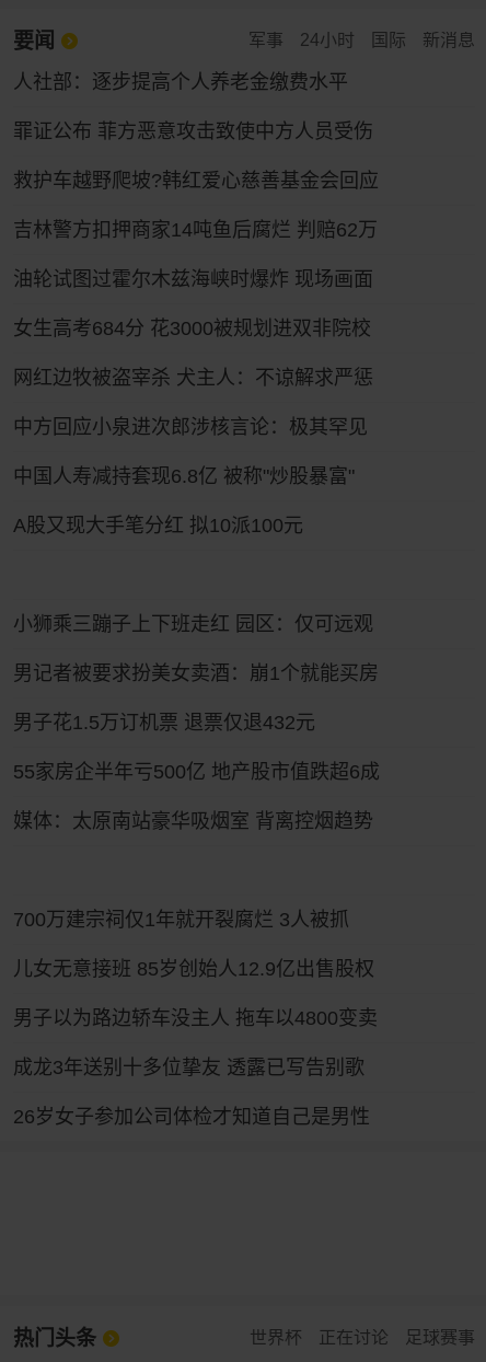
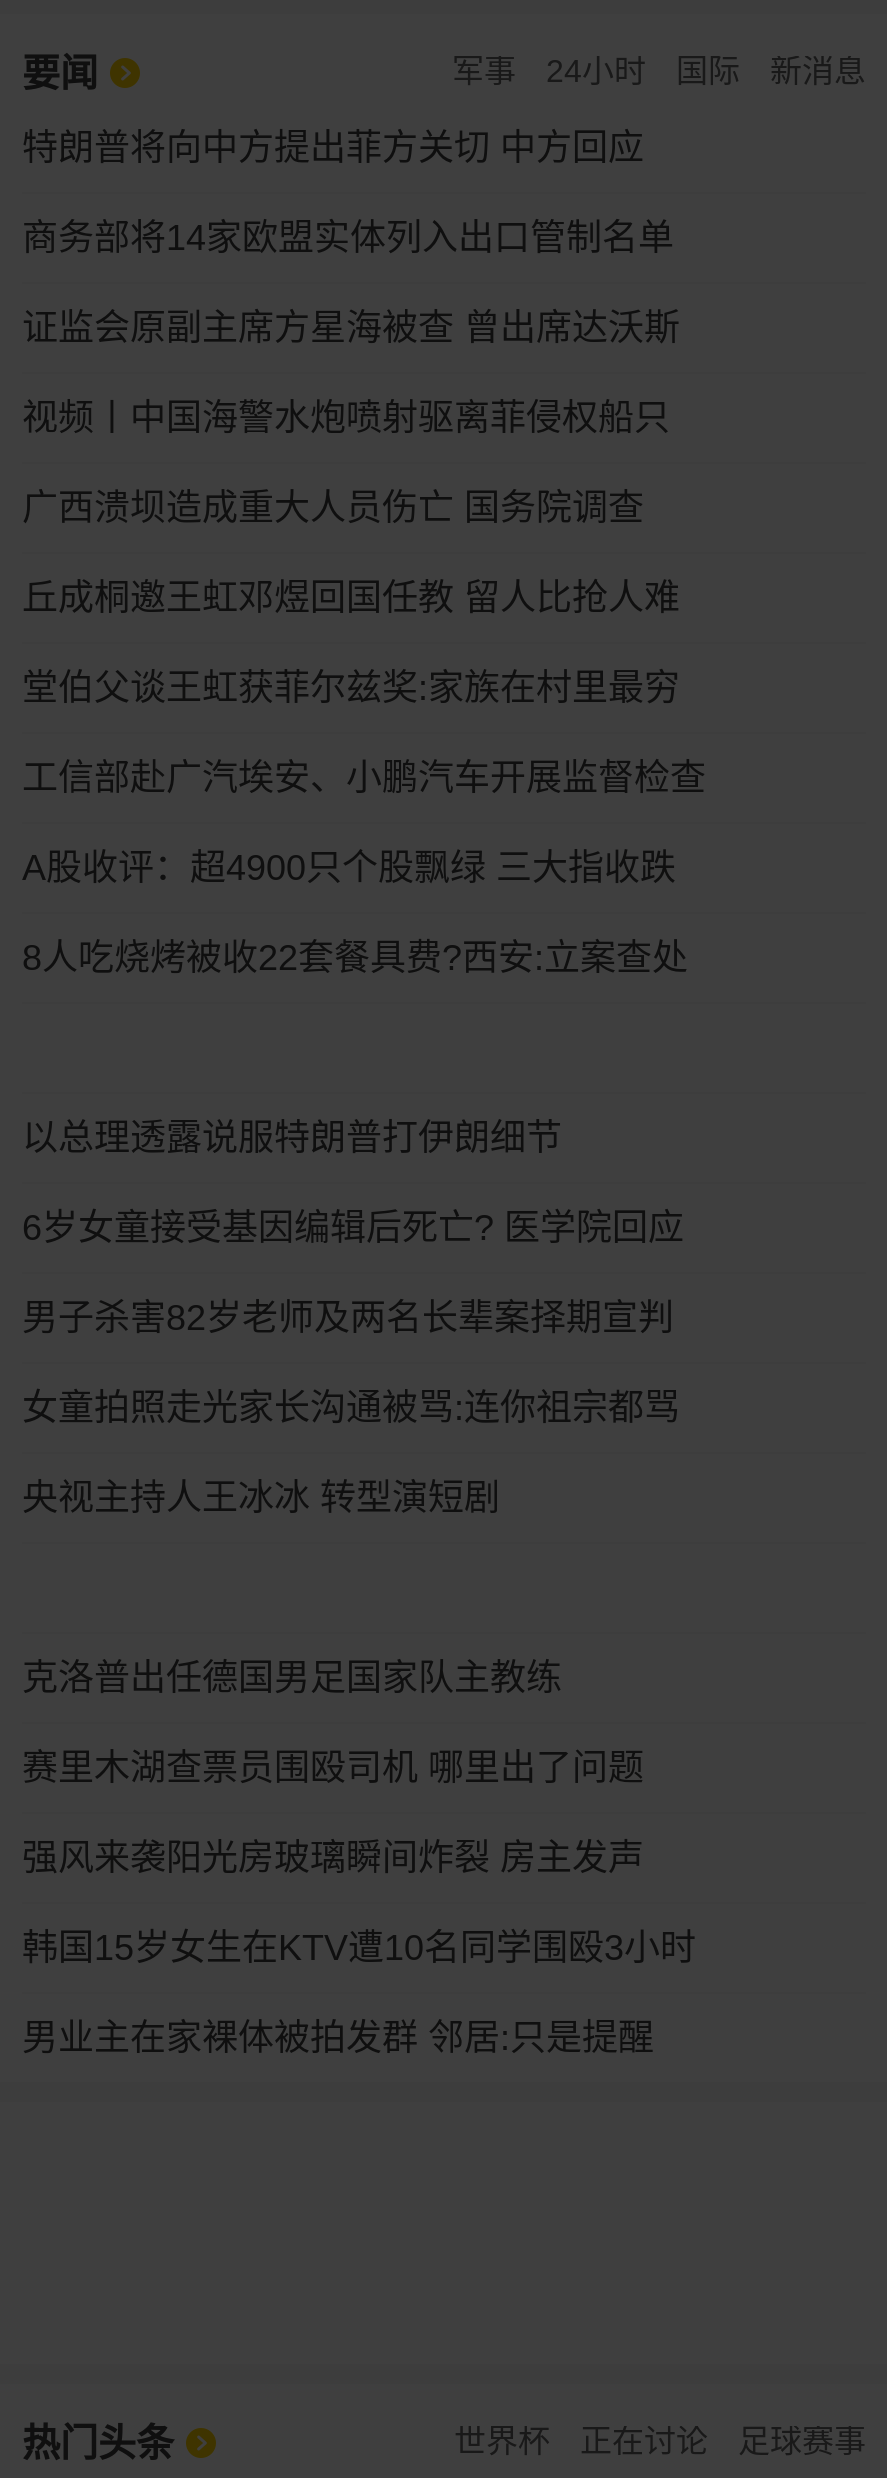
- 人社部：逐步提高个人养老金缴费水平
+ 特朗普将向中方提出菲方关切 中方回应

- 罪证公布 菲方恶意攻击致使中方人员受伤
+ 商务部将14家欧盟实体列入出口管制名单

- 救护车越野爬坡?韩红爱心慈善基金会回应
+ 证监会原副主席方星海被查 曾出席达沃斯

- 吉林警方扣押商家14吨鱼后腐烂 判赔62万
+ 视频丨中国海警水炮喷射驱离菲侵权船只

- 油轮试图过霍尔木兹海峡时爆炸 现场画面
+ 广西溃坝造成重大人员伤亡 国务院调查

- 女生高考684分 花3000被规划进双非院校
+ 丘成桐邀王虹邓煜回国任教 留人比抢人难

- 网红边牧被盗宰杀 犬主人：不谅解求严惩
+ 堂伯父谈王虹获菲尔兹奖:家族在村里最穷

- 中方回应小泉进次郎涉核言论：极其罕见
+ 工信部赴广汽埃安、小鹏汽车开展监督检查

- 中国人寿减持套现6.8亿 被称"炒股暴富"
+ A股收评：超4900只个股飘绿 三大指收跌

- A股又现大手笔分红 拟10派100元
+ 8人吃烧烤被收22套餐具费?西安:立案查处

- 小狮乘三蹦子上下班走红 园区：仅可远观
+ 以总理透露说服特朗普打伊朗细节

- 男记者被要求扮美女卖酒：崩1个就能买房
+ 6岁女童接受基因编辑后死亡? 医学院回应

- 男子花1.5万订机票 退票仅退432元
+ 男子杀害82岁老师及两名长辈案择期宣判

- 55家房企半年亏500亿 地产股市值跌超6成
+ 女童拍照走光家长沟通被骂:连你祖宗都骂

- 媒体：太原南站豪华吸烟室 背离控烟趋势
+ 央视主持人王冰冰 转型演短剧

- 700万建宗祠仅1年就开裂腐烂 3人被抓
+ 克洛普出任德国男足国家队主教练

- 儿女无意接班 85岁创始人12.9亿出售股权
+ 赛里木湖查票员围殴司机 哪里出了问题

- 男子以为路边轿车没主人 拖车以4800变卖
+ 强风来袭阳光房玻璃瞬间炸裂 房主发声

- 成龙3年送别十多位挚友 透露已写告别歌
+ 韩国15岁女生在KTV遭10名同学围殴3小时

- 26岁女子参加公司体检才知道自己是男性
+ 男业主在家裸体被拍发群 邻居:只是提醒
